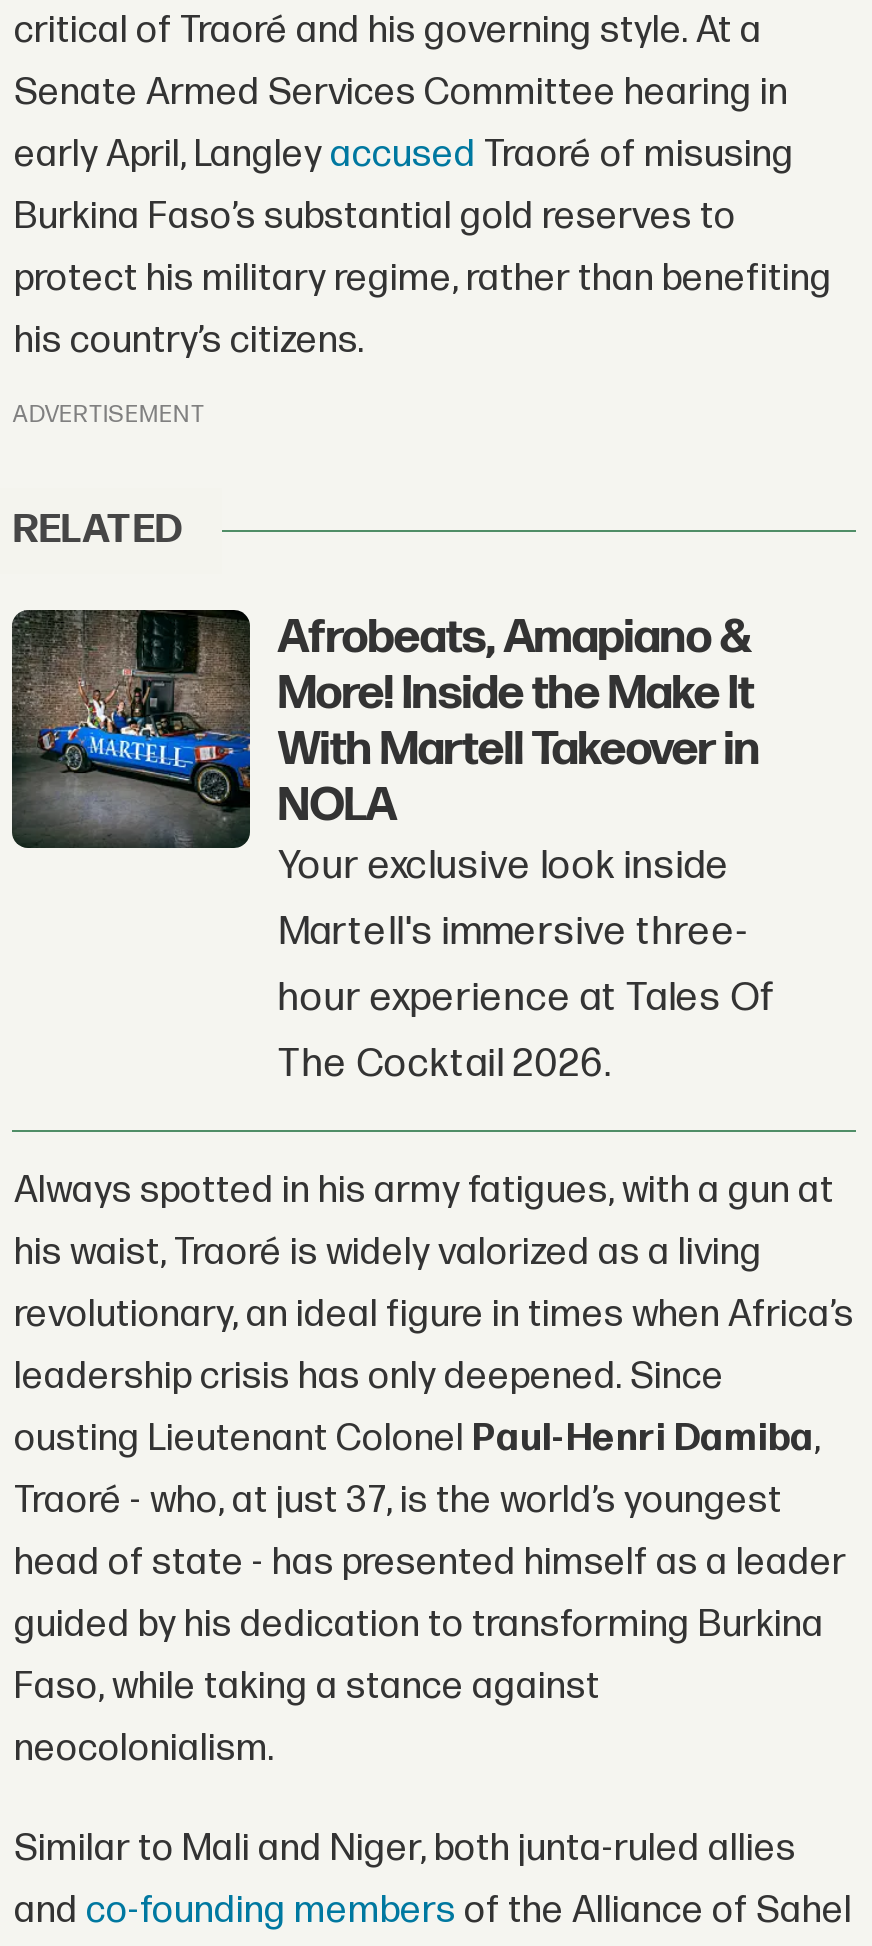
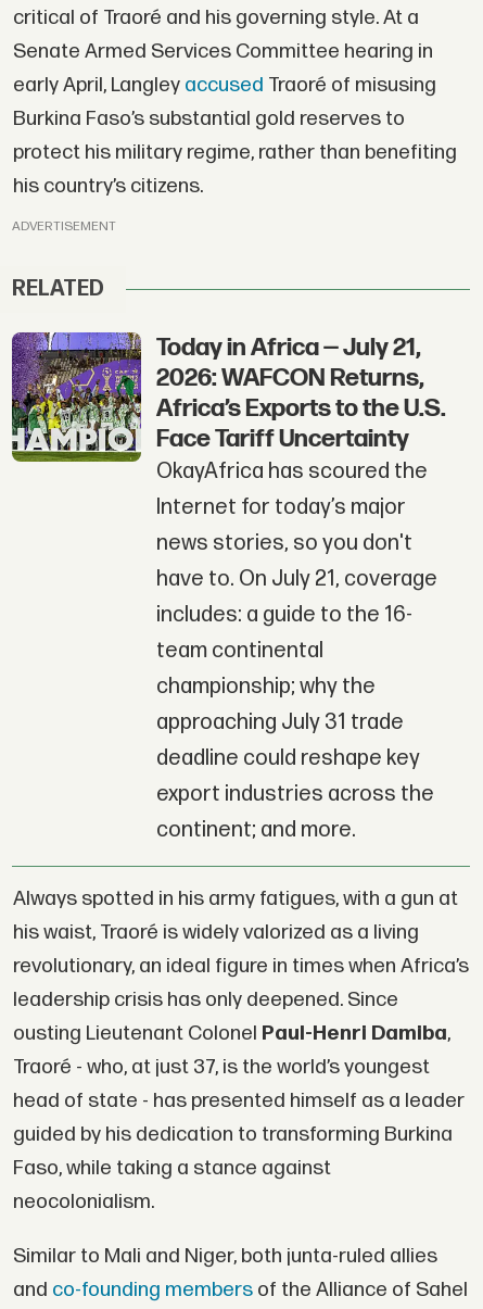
- [image]
- Afrobeats, Amapiano &
- More! Inside the Make It
- With Martell Takeover in
- NOLA
- Your exclusive look inside
- Martell's immersive three-
- hour experience at Tales Of
- The Cocktail 2026.
+ [image]
+ Today in Africa — July 21,
+ 2026: WAFCON Returns,
+ Africa’s Exports to the U.S.
+ Face Tariff Uncertainty
+ OkayAfrica has scoured the
+ Internet for today’s major
+ news stories, so you don't
+ have to. On July 21, coverage
+ includes: a guide to the 16-
+ team continental
+ championship; why the
+ approaching July 31 trade
+ deadline could reshape key
+ export industries across the
+ continent; and more.
